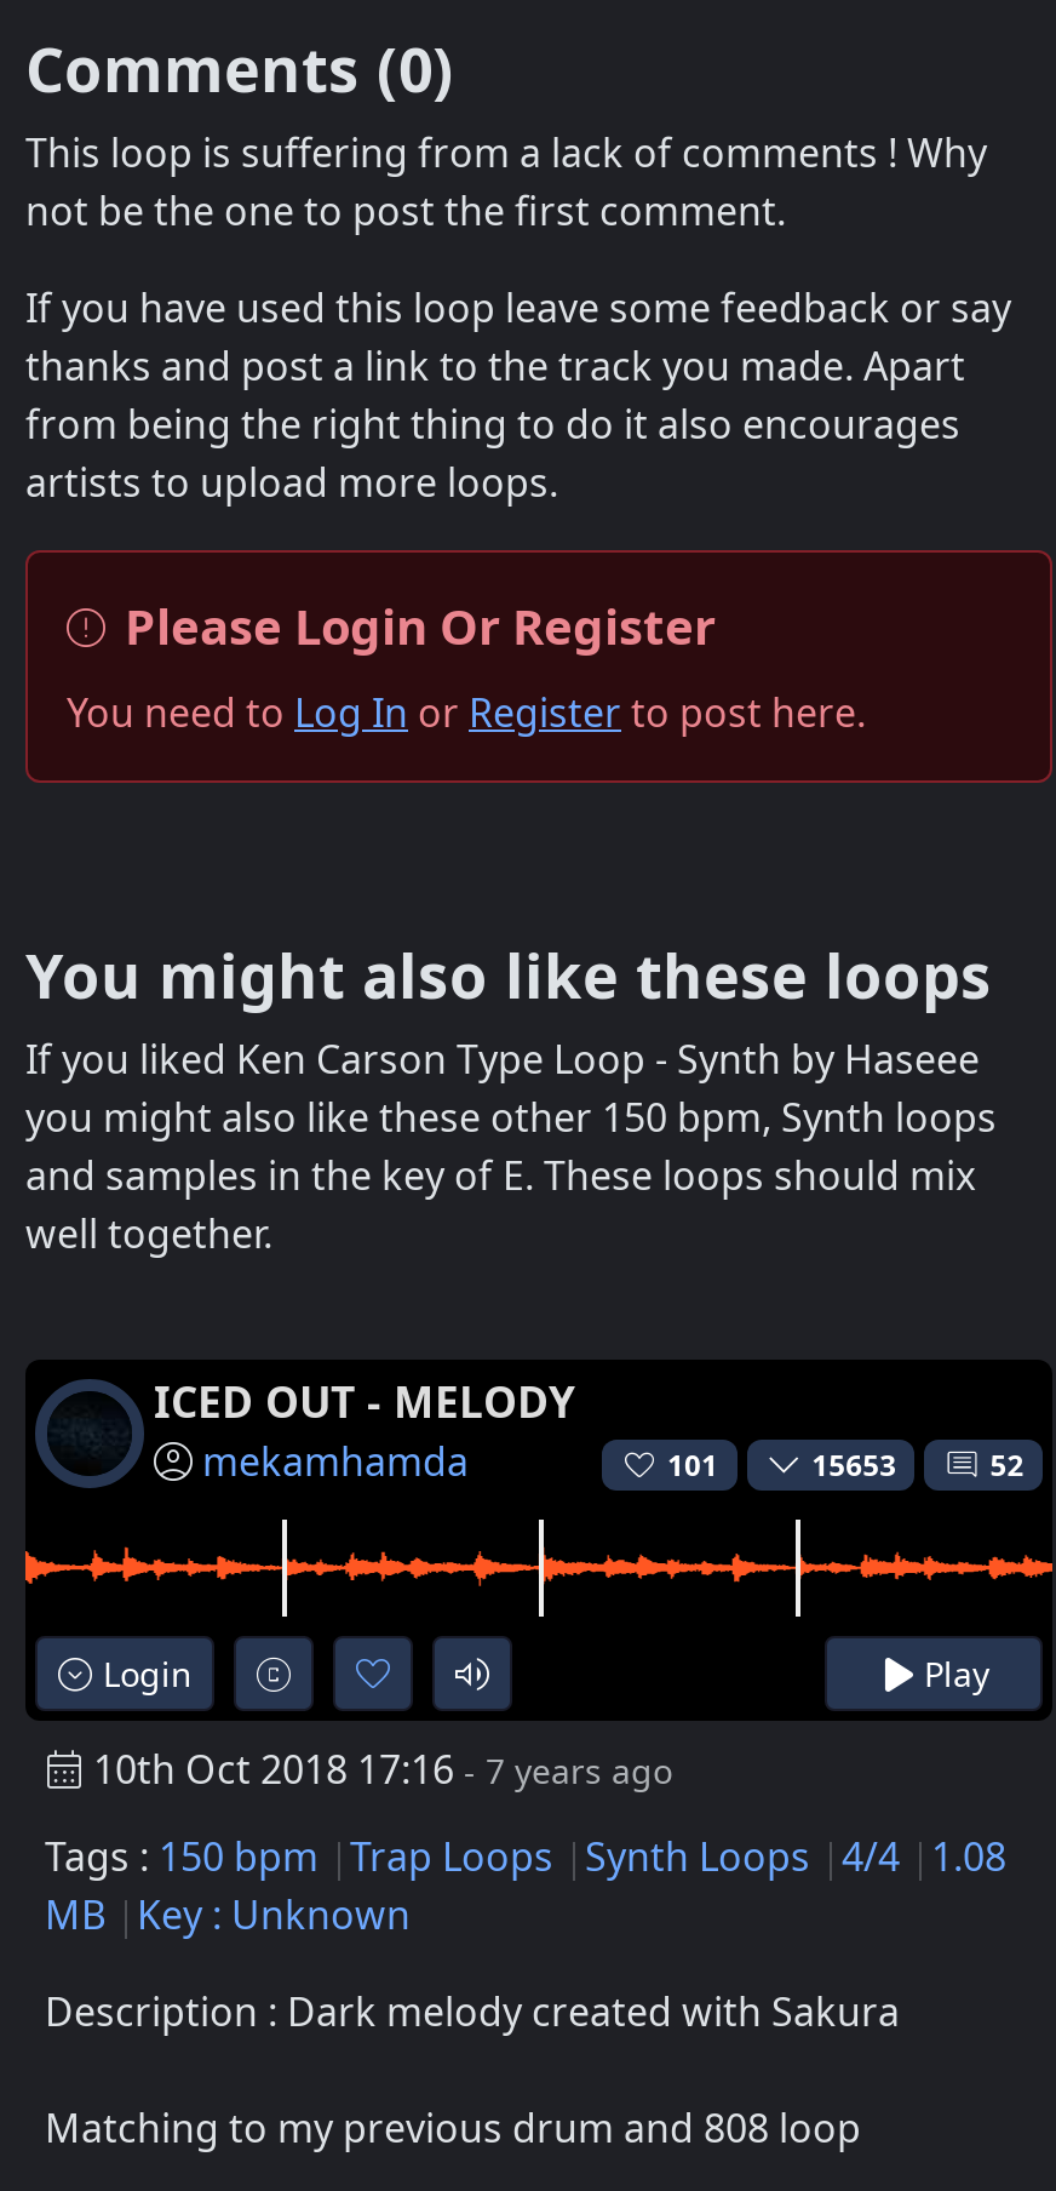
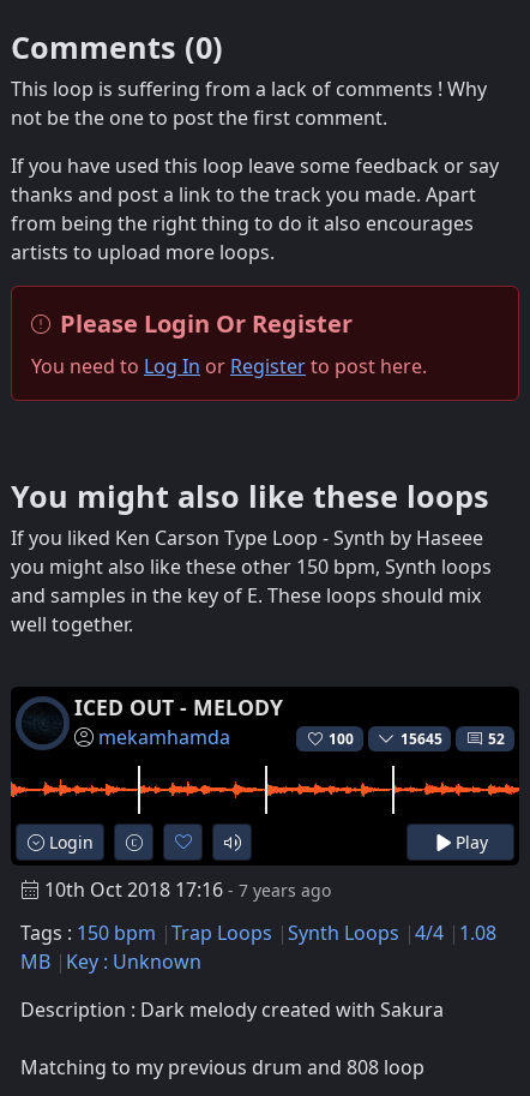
- 101
+ 100

- 15653
+ 15645
